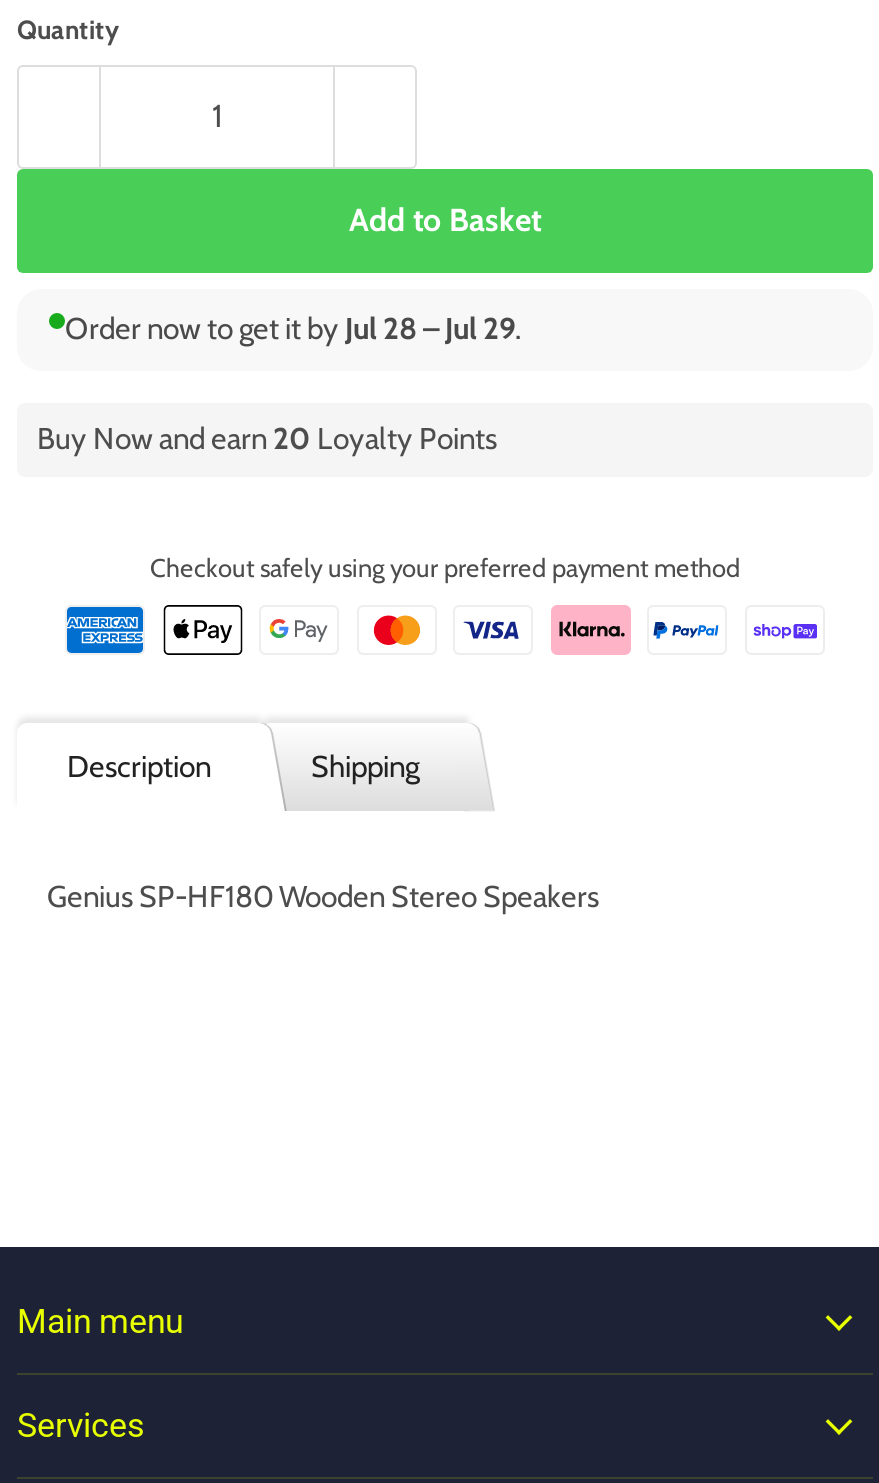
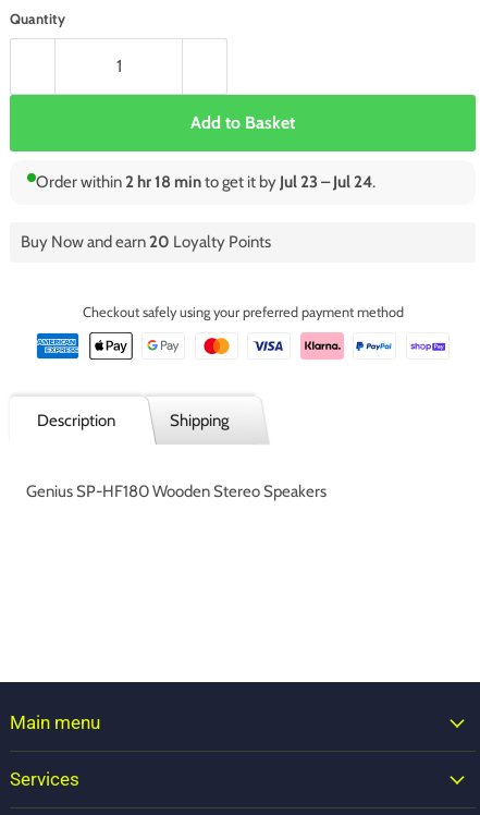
- Order now to get it by Jul 28 – Jul 29.
+ Order within 2 hr 18 minto get it by Jul 23 – Jul 24.
